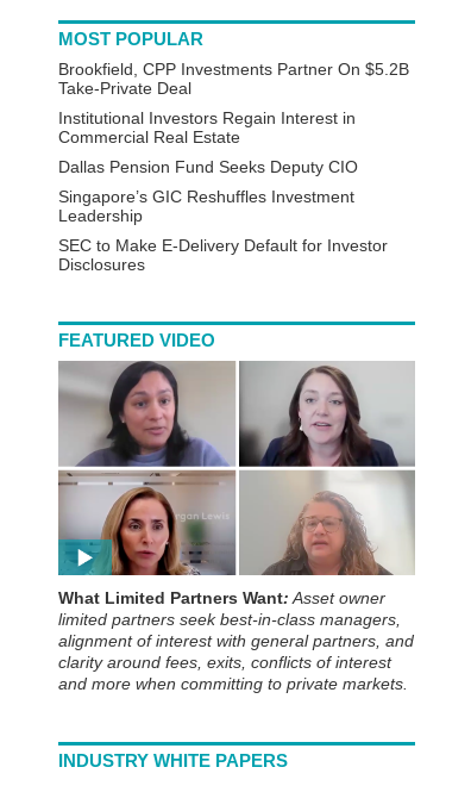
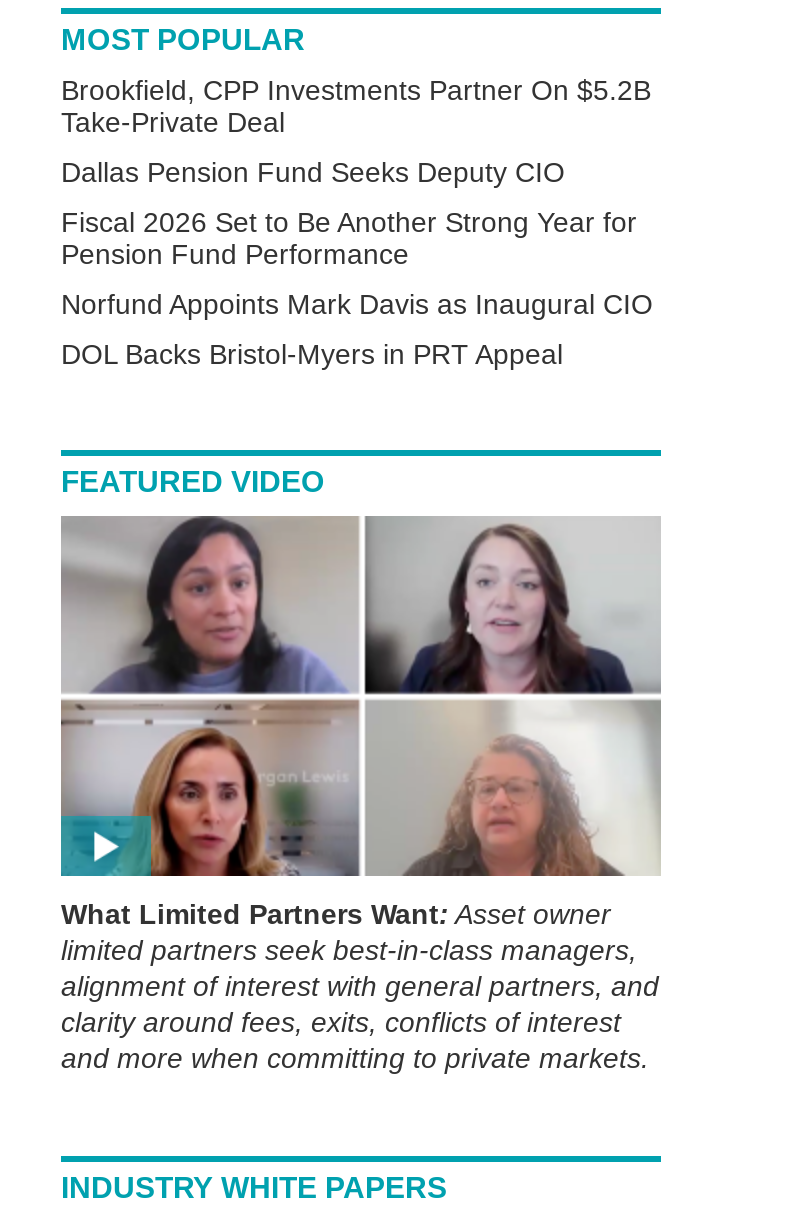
- Institutional Investors Regain Interest in
- Commercial Real Estate

- Singapore’s GIC Reshuffles Investment
- Leadership
- SEC to Make E-Delivery Default for Investor
- Disclosures
+ Fiscal 2026 Set to Be Another Strong Year for
+ Pension Fund Performance
+ Norfund Appoints Mark Davis as Inaugural CIO
+ DOL Backs Bristol-Myers in PRT Appeal
